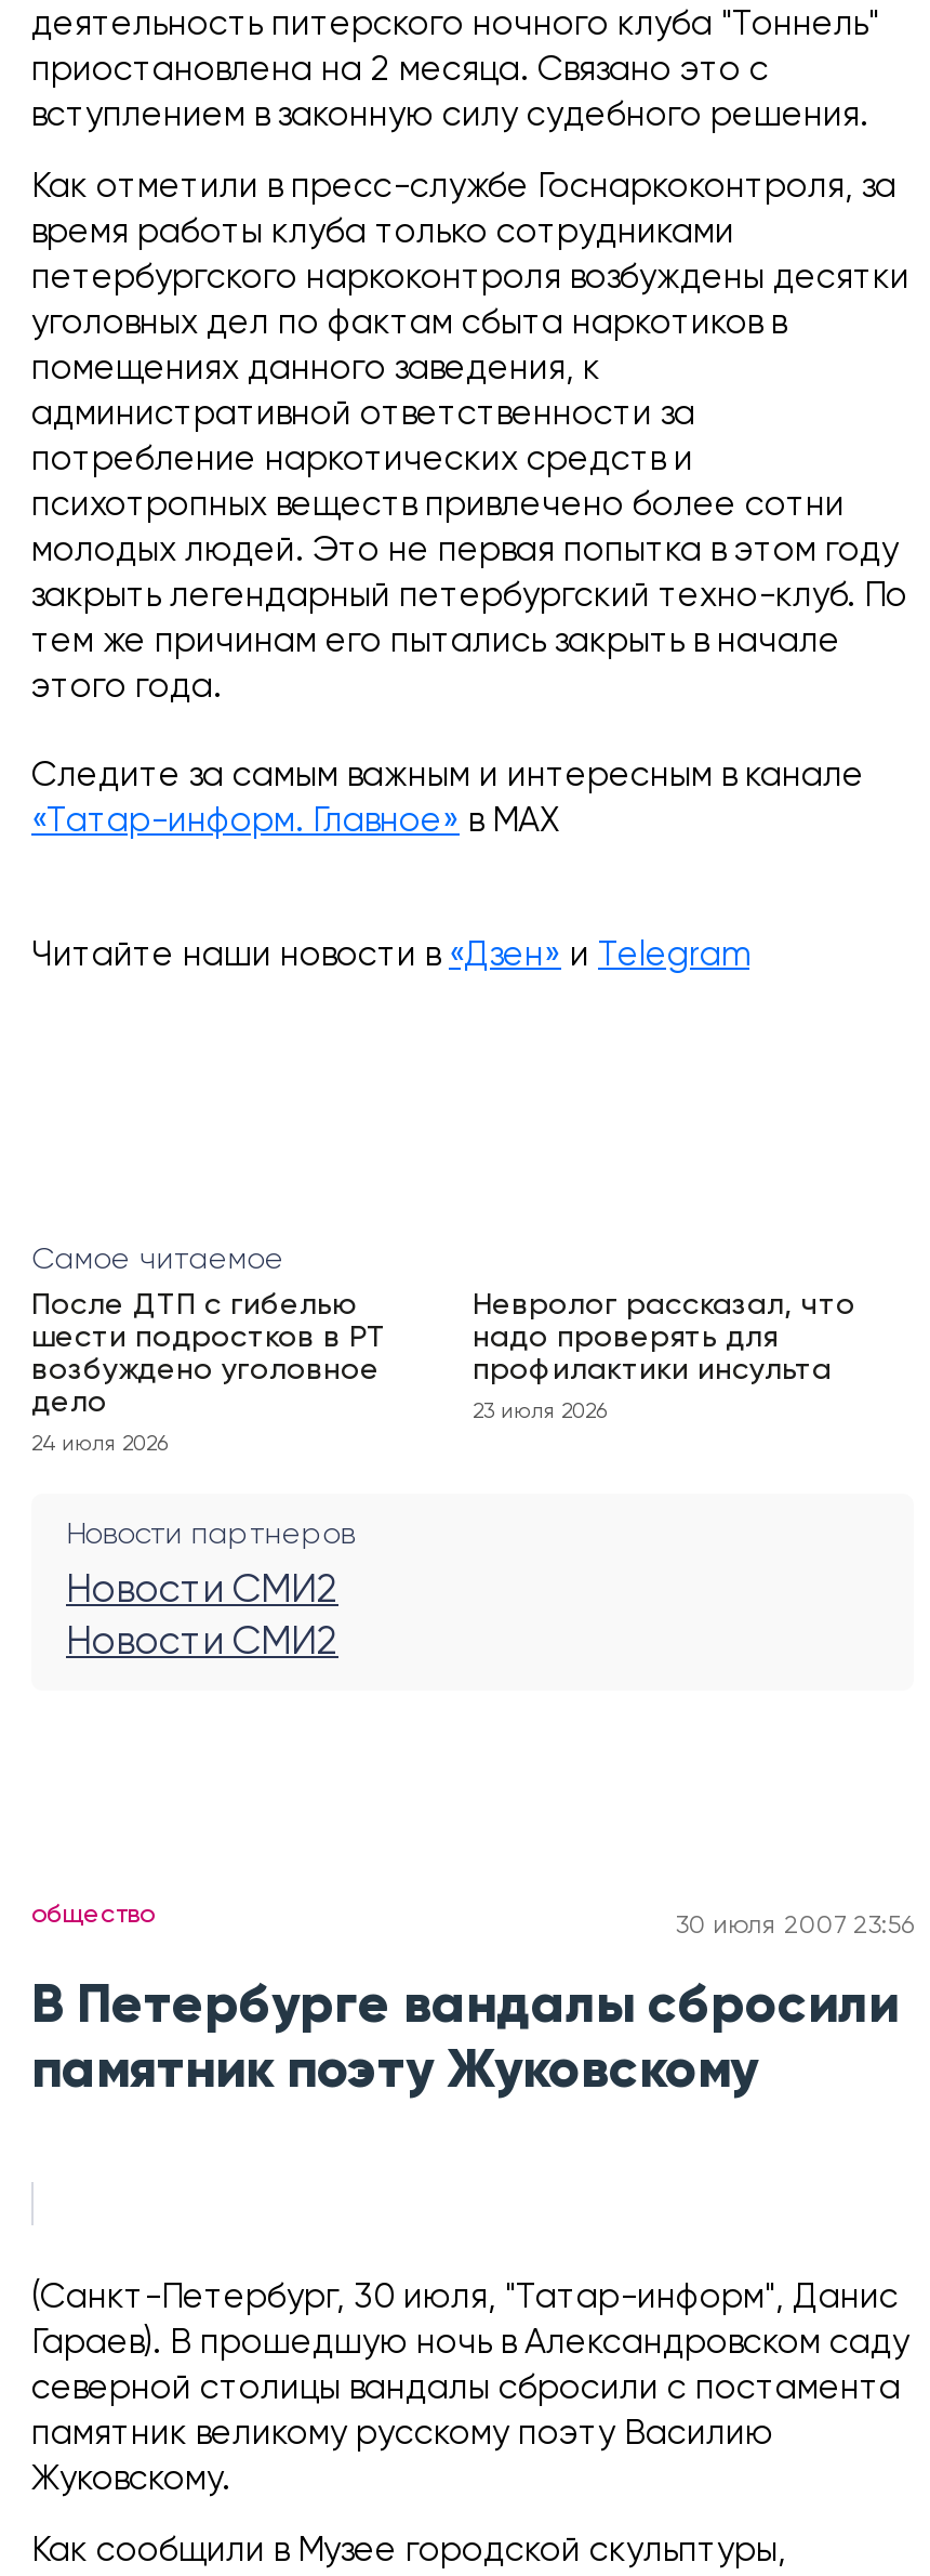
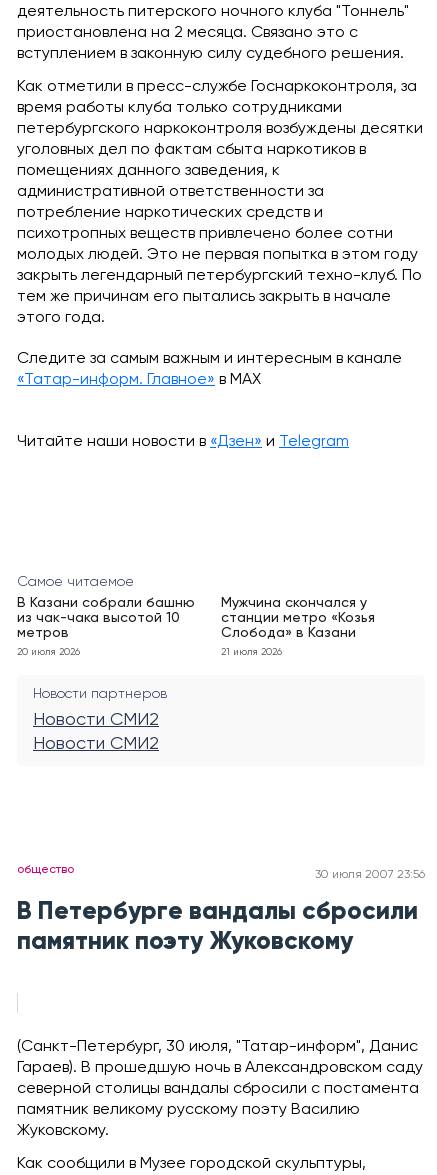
- После ДТП с гибелью
- шести подростков в РТ
- возбуждено уголовное
- дело
+ В Казани собрали башню
+ из чак-чака высотой 10
+ метров

- Невролог рассказал, что
- надо проверять для
- профилактики инсульта
+ Мужчина скончался у
+ станции метро «Козья
+ Слобода» в Казани

- 23 июля 2026
+ 21 июля 2026

- 24 июля 2026
+ 20 июля 2026
